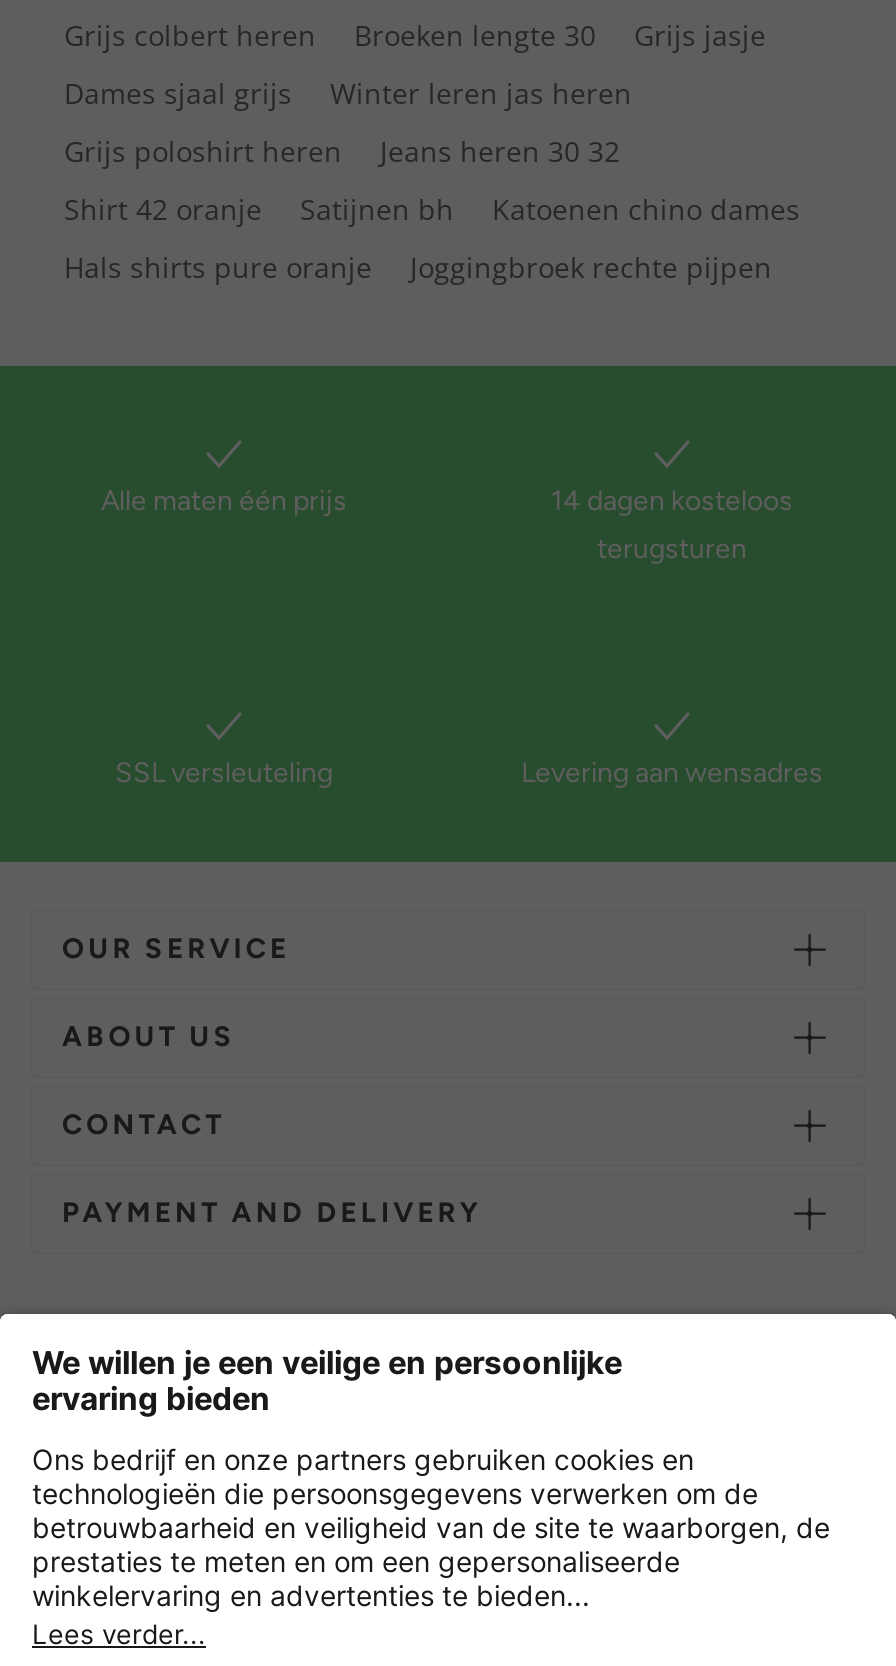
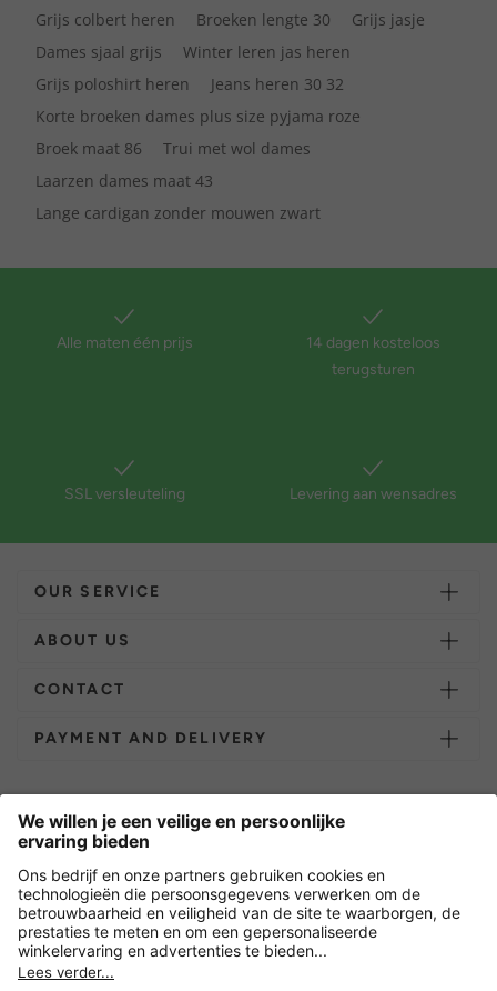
- Shirt 42 oranje
- Satijnen bh
- Katoenen chino dames
- Hals shirts pure oranje
- Joggingbroek rechte pijpen
+ Korte broeken dames plus size pyjama roze
+ Broek maat 86
+ Trui met wol dames
+ Laarzen dames maat 43
+ Lange cardigan zonder mouwen zwart
